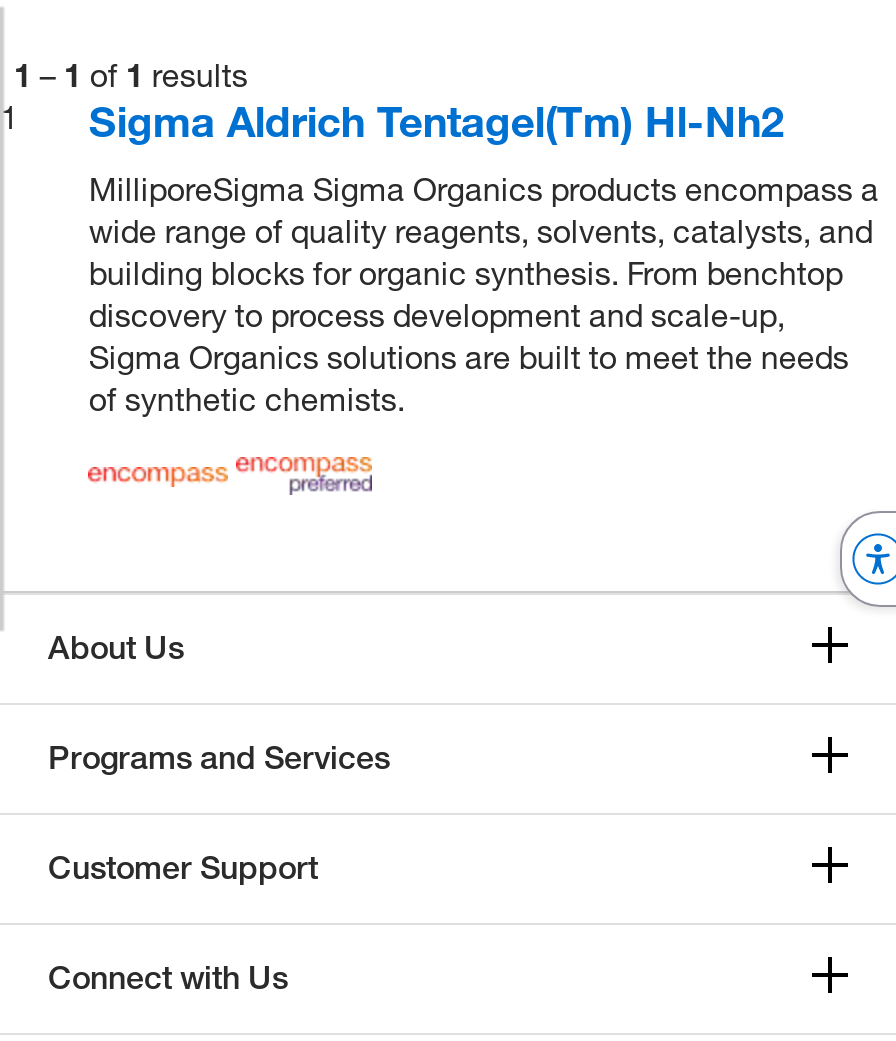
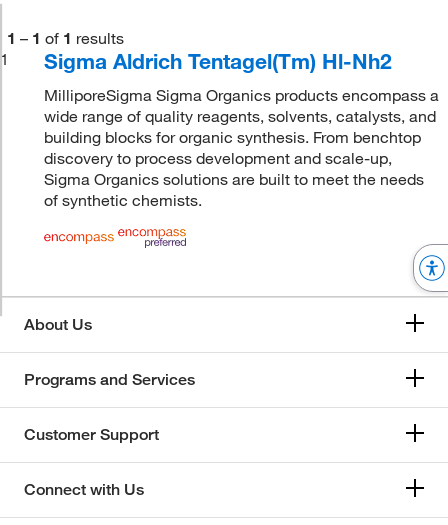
- [image]
+ [image]
